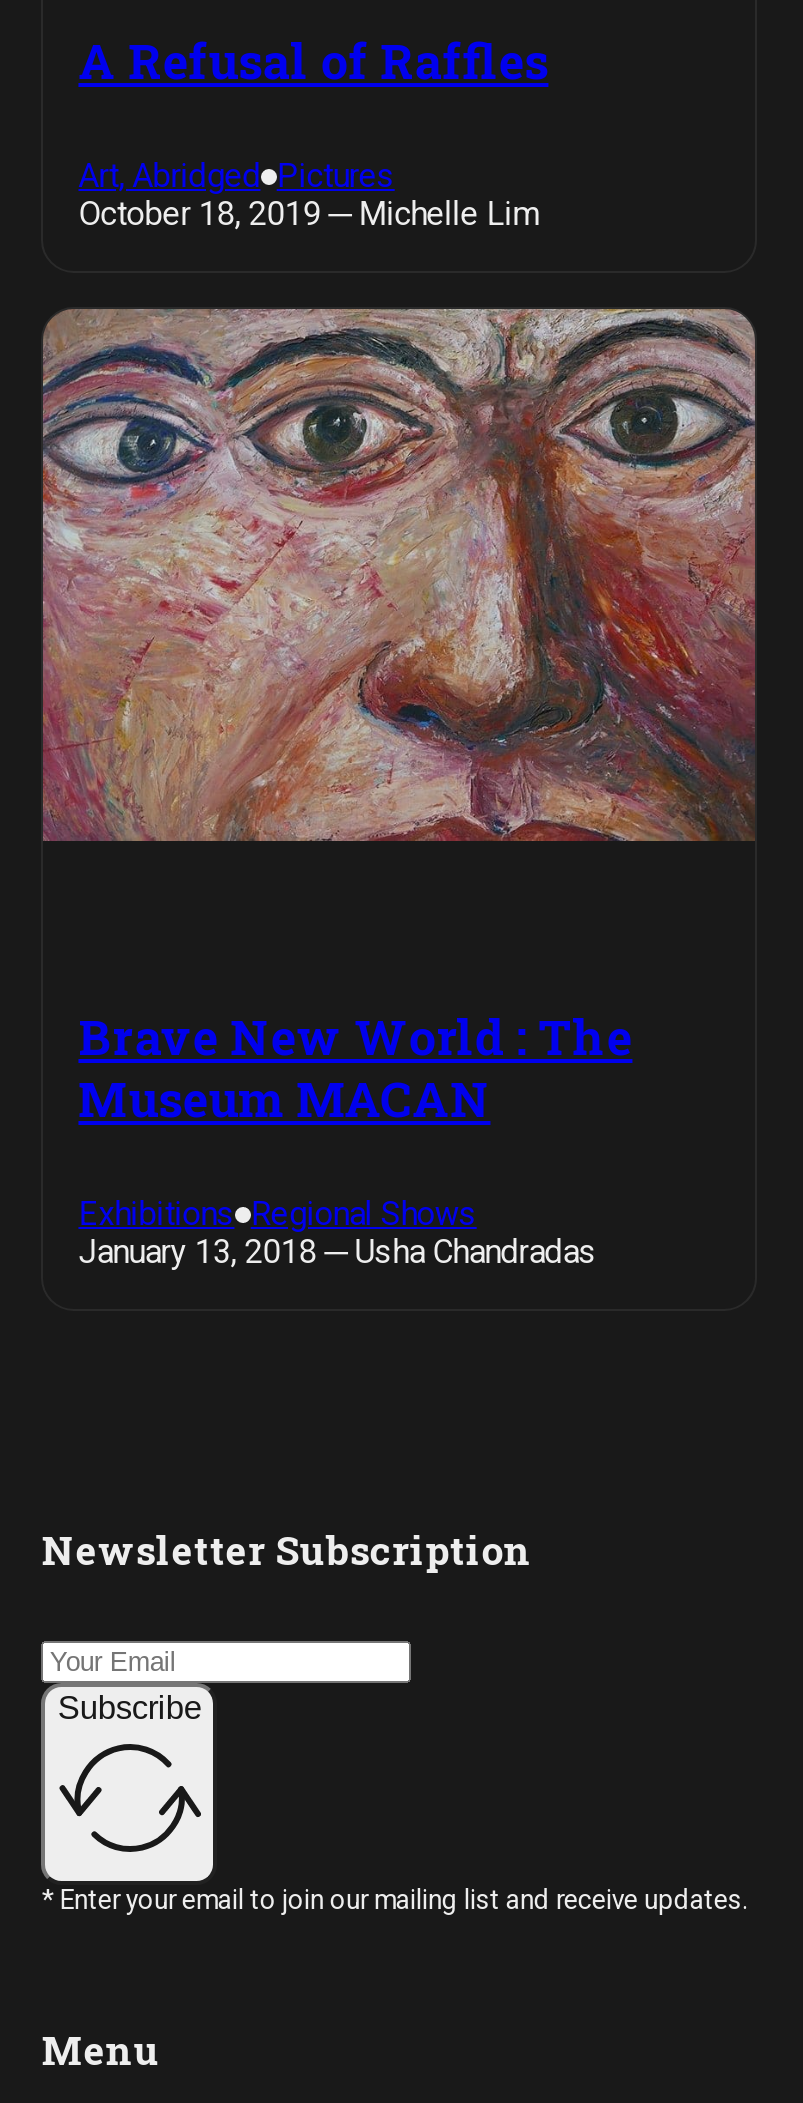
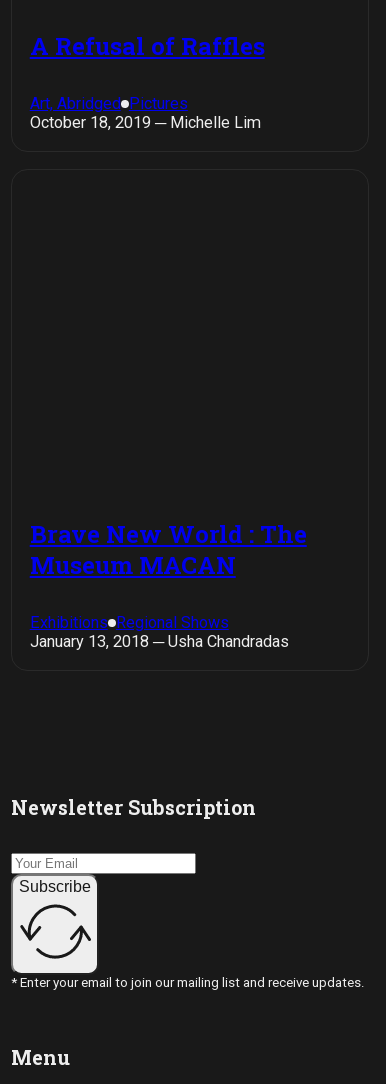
- [image]
